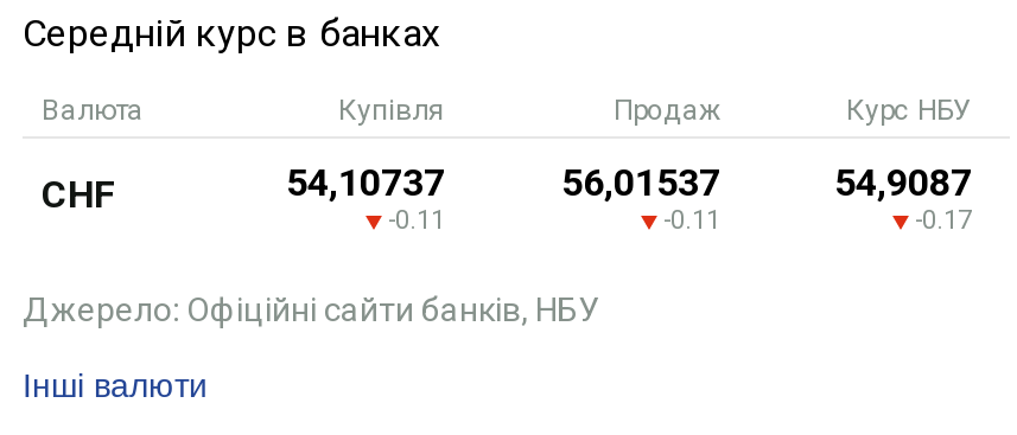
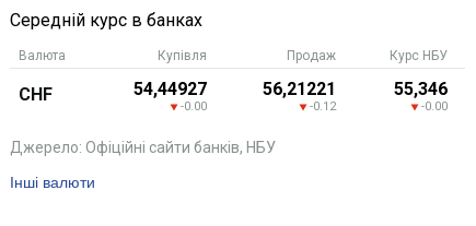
- 54,10737
+ 54,44927

- 56,01537
+ 56,21221

- 54,9087
+ 55,346

- -0.11
+ -0.00

- -0.11
+ -0.12

- -0.17
+ -0.00
